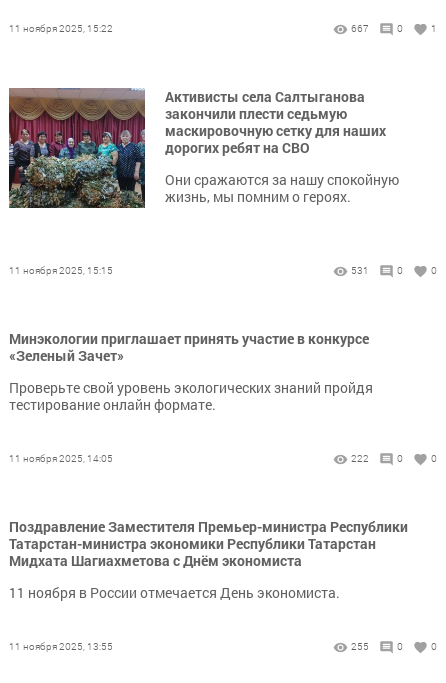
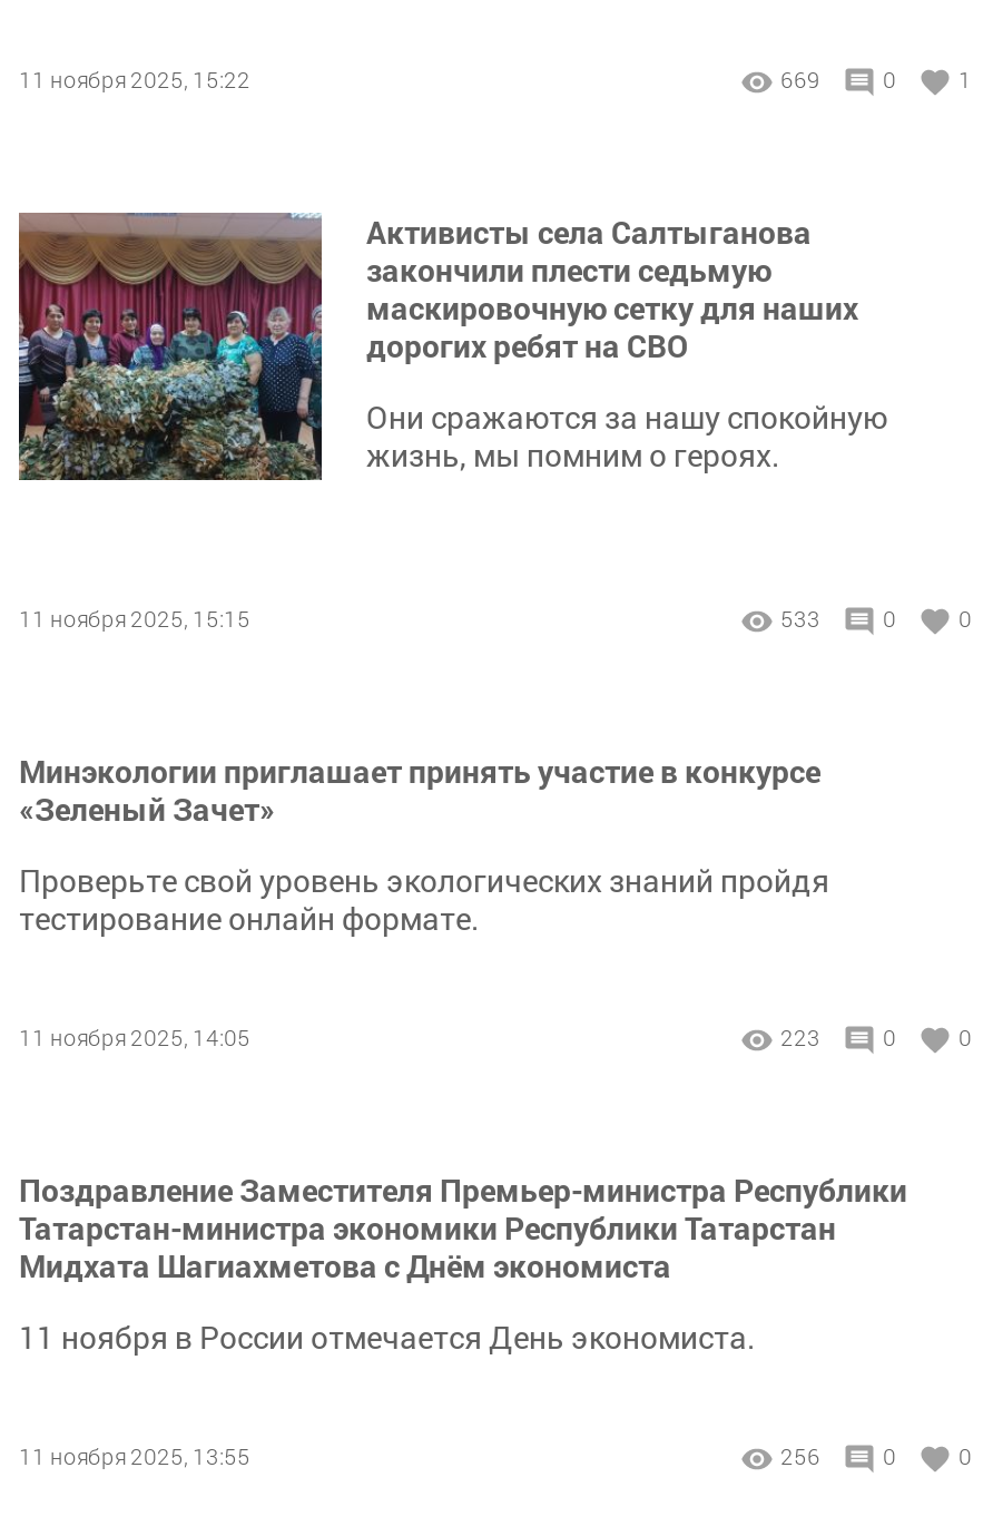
- 667
+ 669

- 531
+ 533

- 222
+ 223

- 255
+ 256
